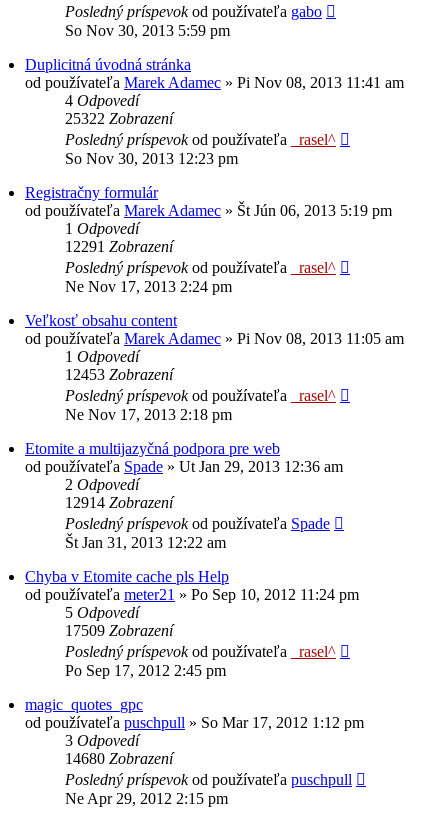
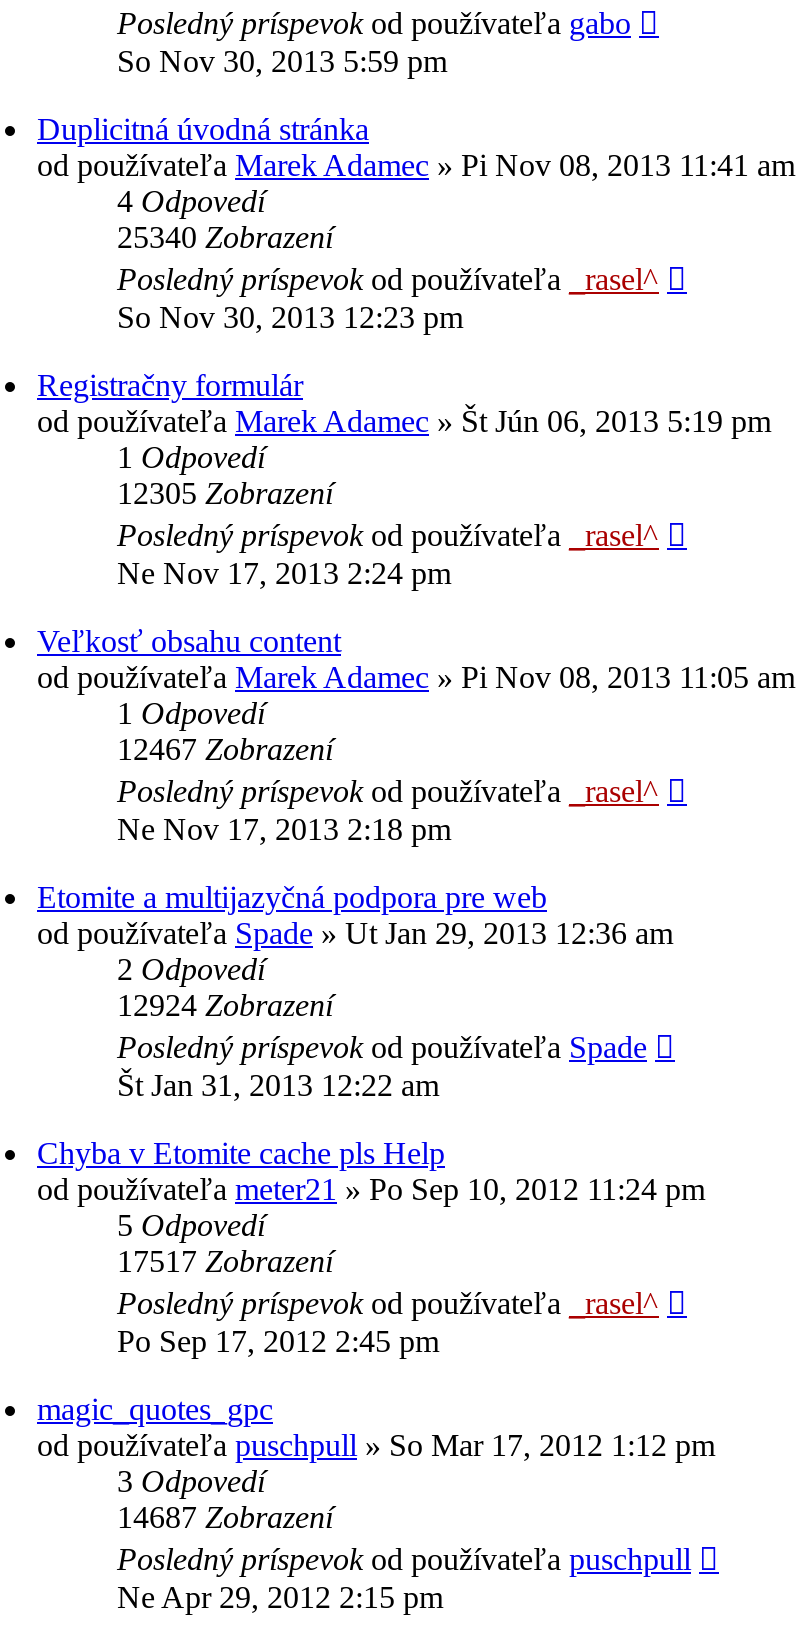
- 25322 Zobrazení
+ 25340 Zobrazení

- 12291 Zobrazení
+ 12305 Zobrazení

- 12453 Zobrazení
+ 12467 Zobrazení

- 12914 Zobrazení
+ 12924 Zobrazení

- 17509 Zobrazení
+ 17517 Zobrazení

- 14680 Zobrazení
+ 14687 Zobrazení
